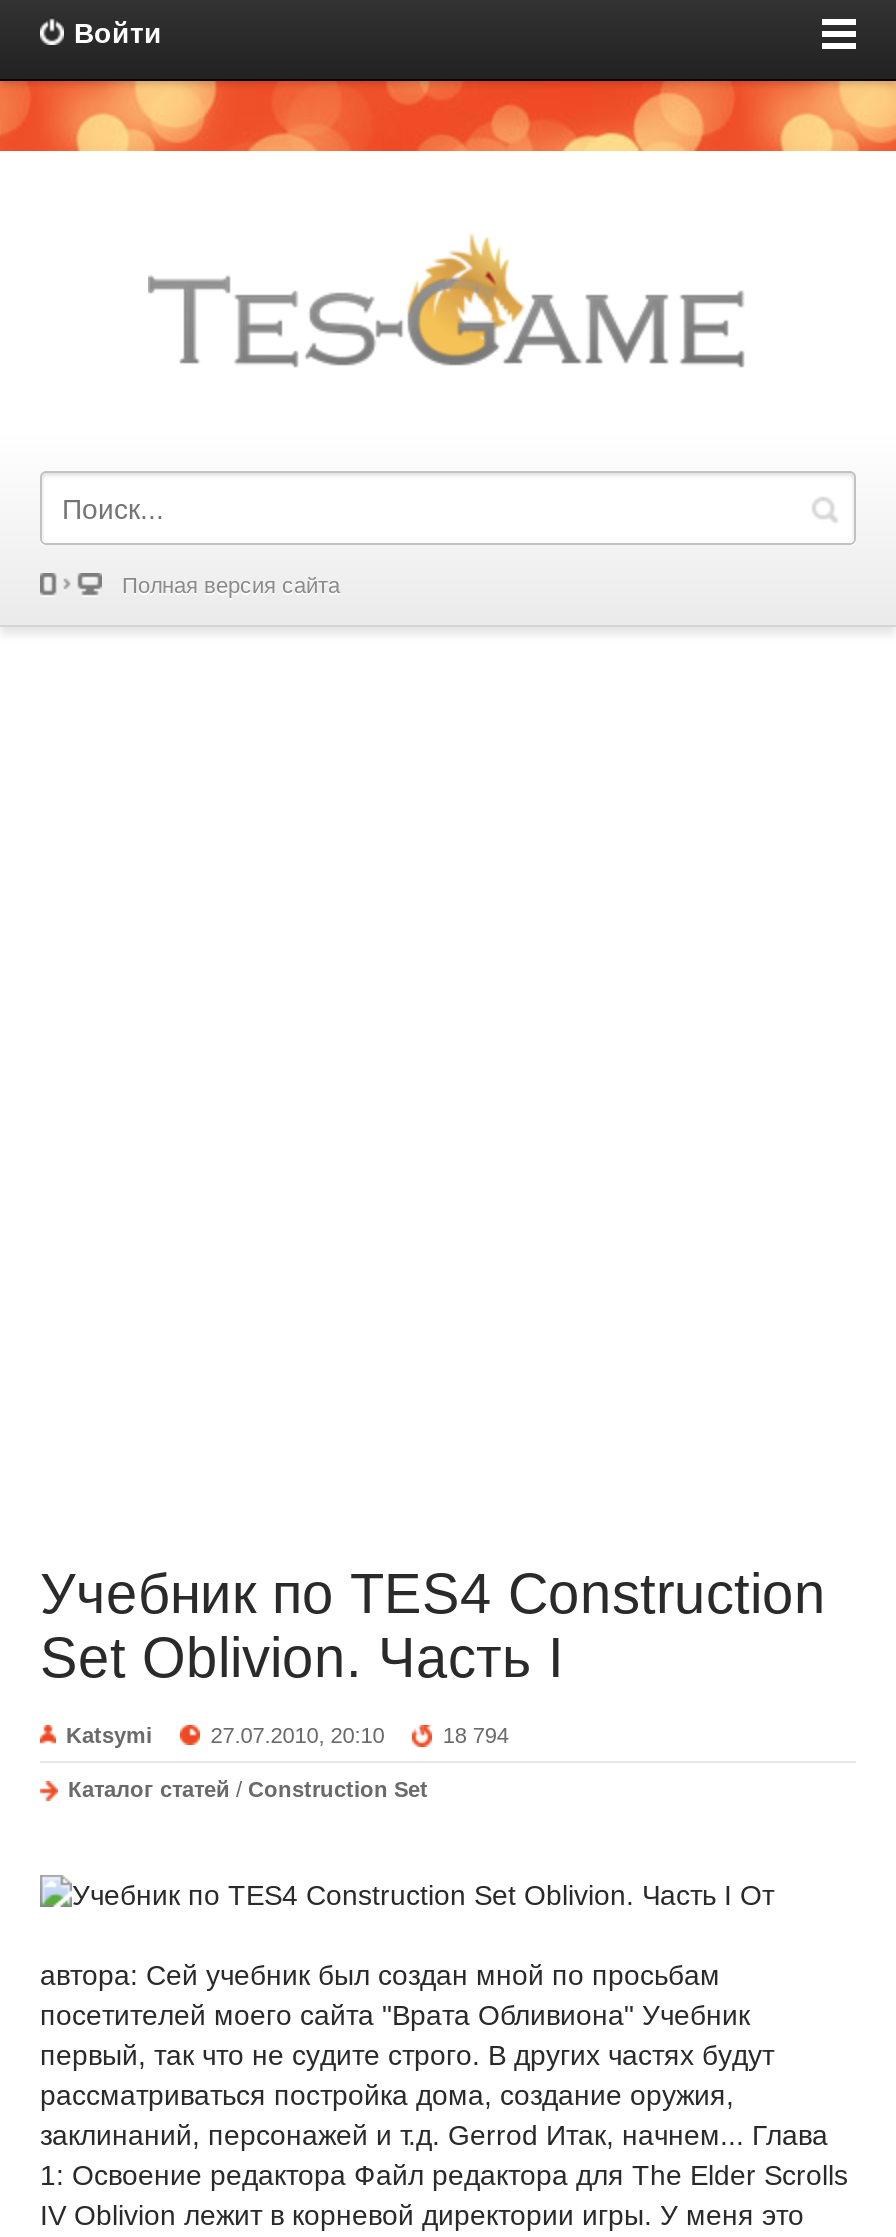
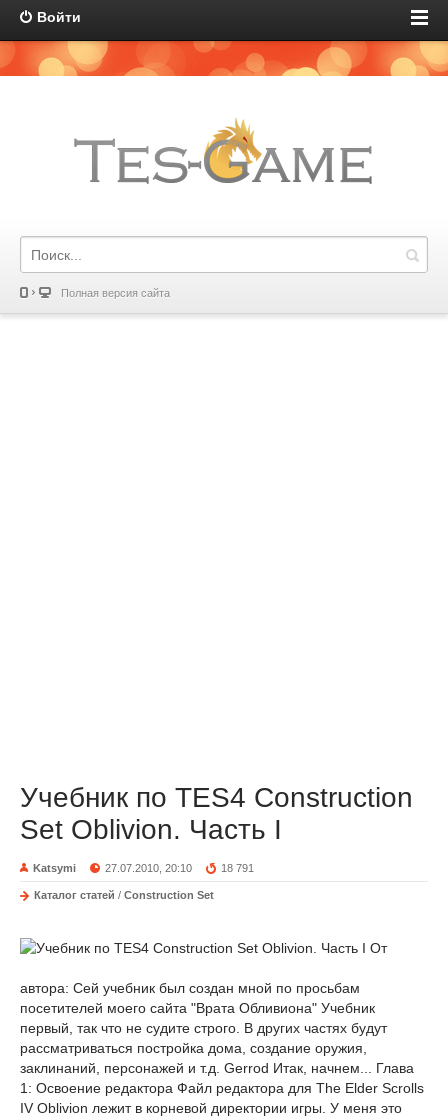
- 18 794
+ 18 791
